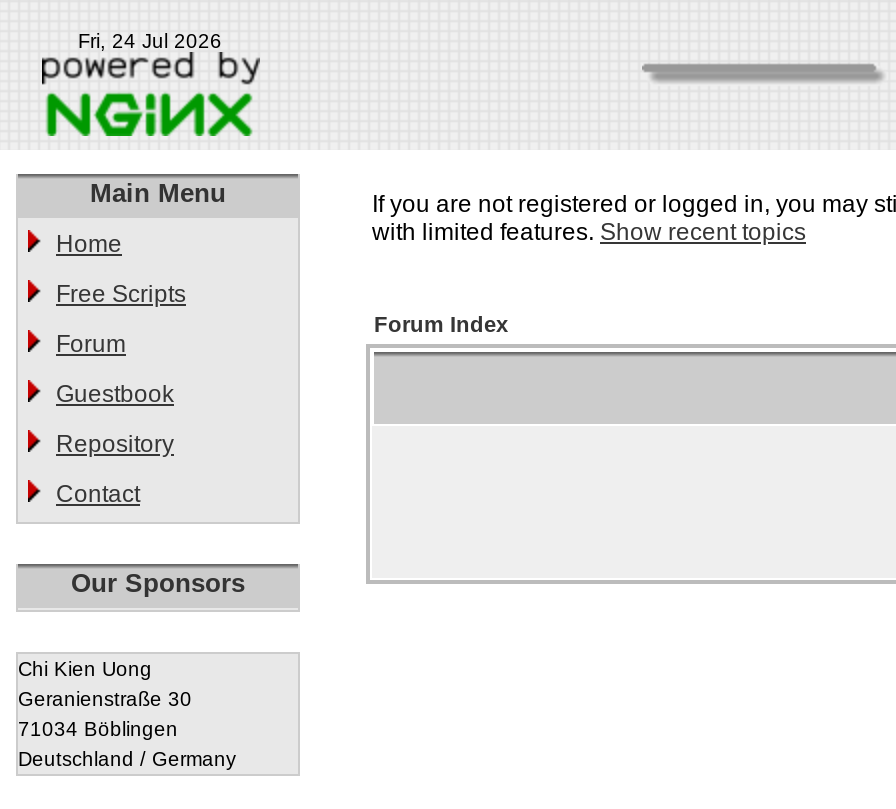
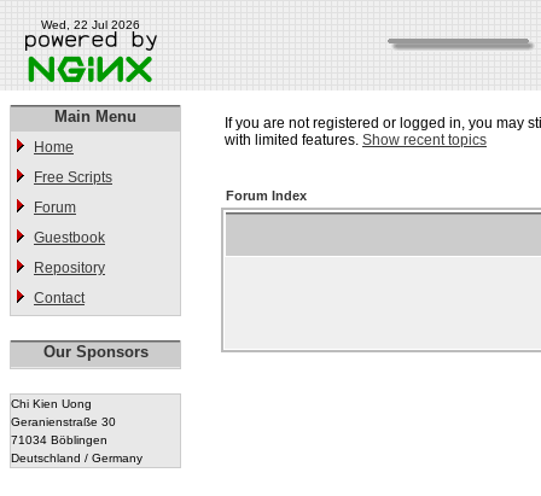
- Fri, 24 Jul 2026
+ Wed, 22 Jul 2026
